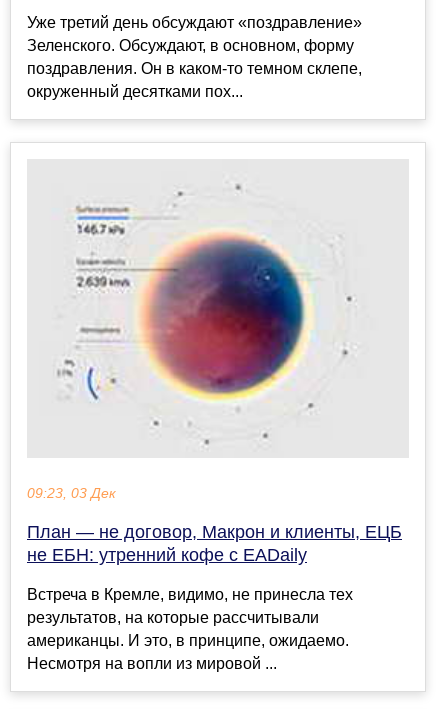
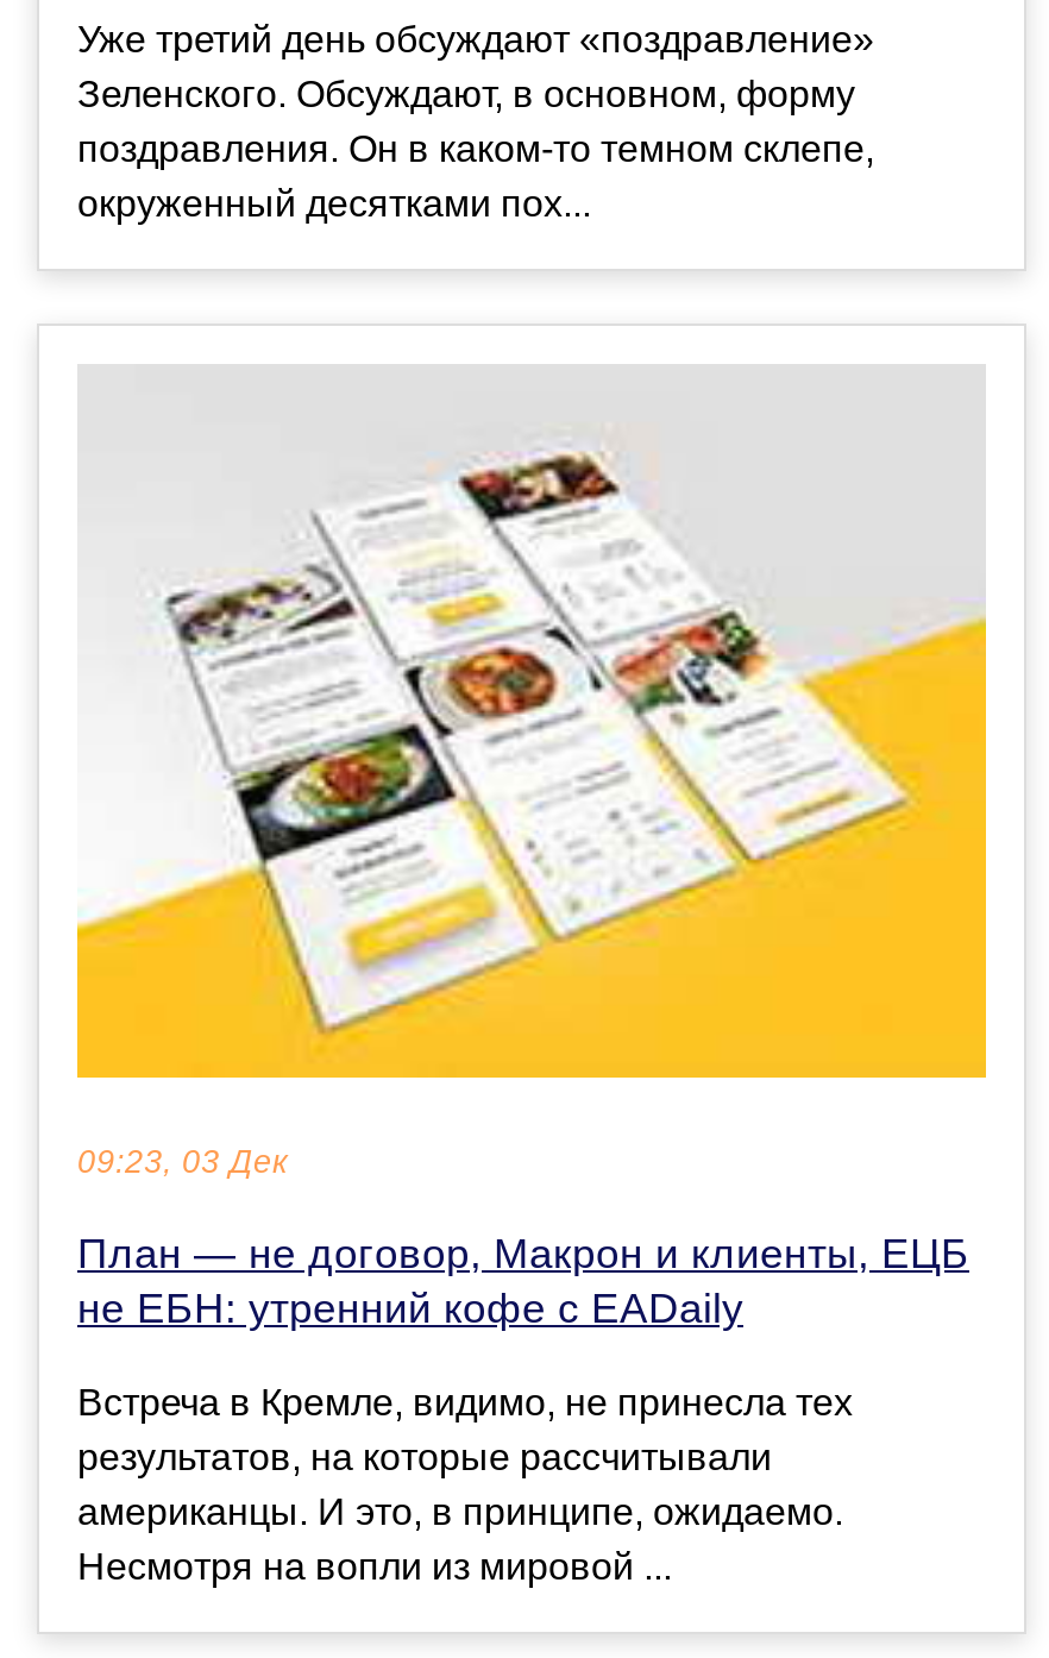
- [image]
+ [image]
